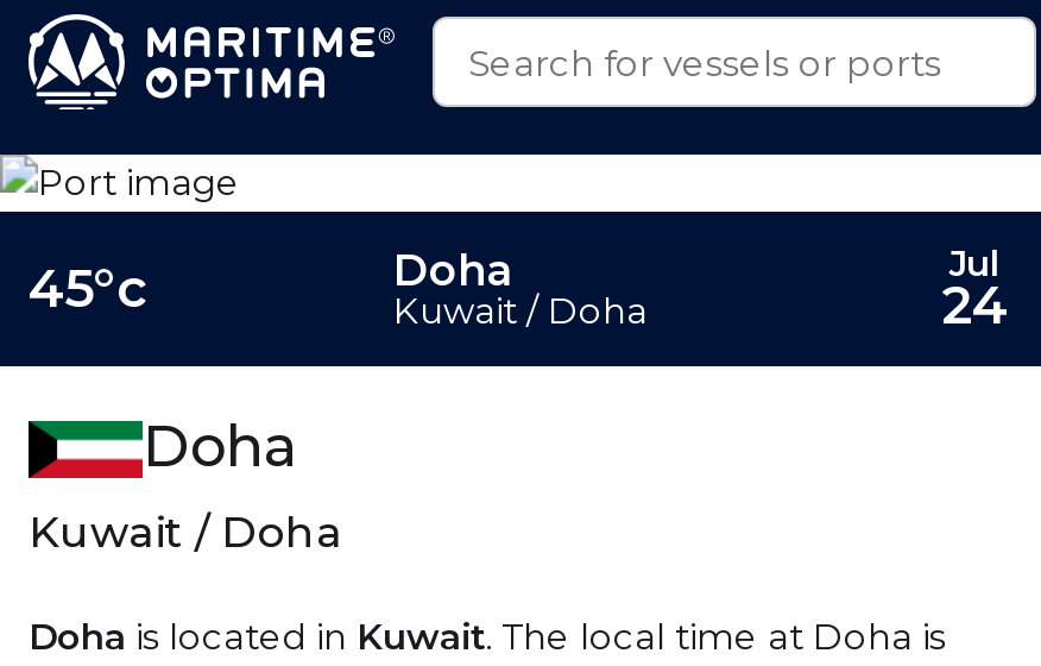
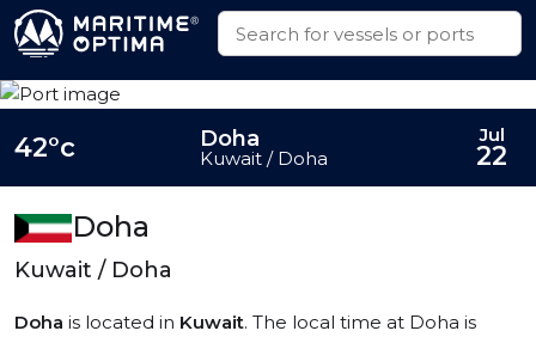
- 45°c
+ 42°c

- 24
+ 22
